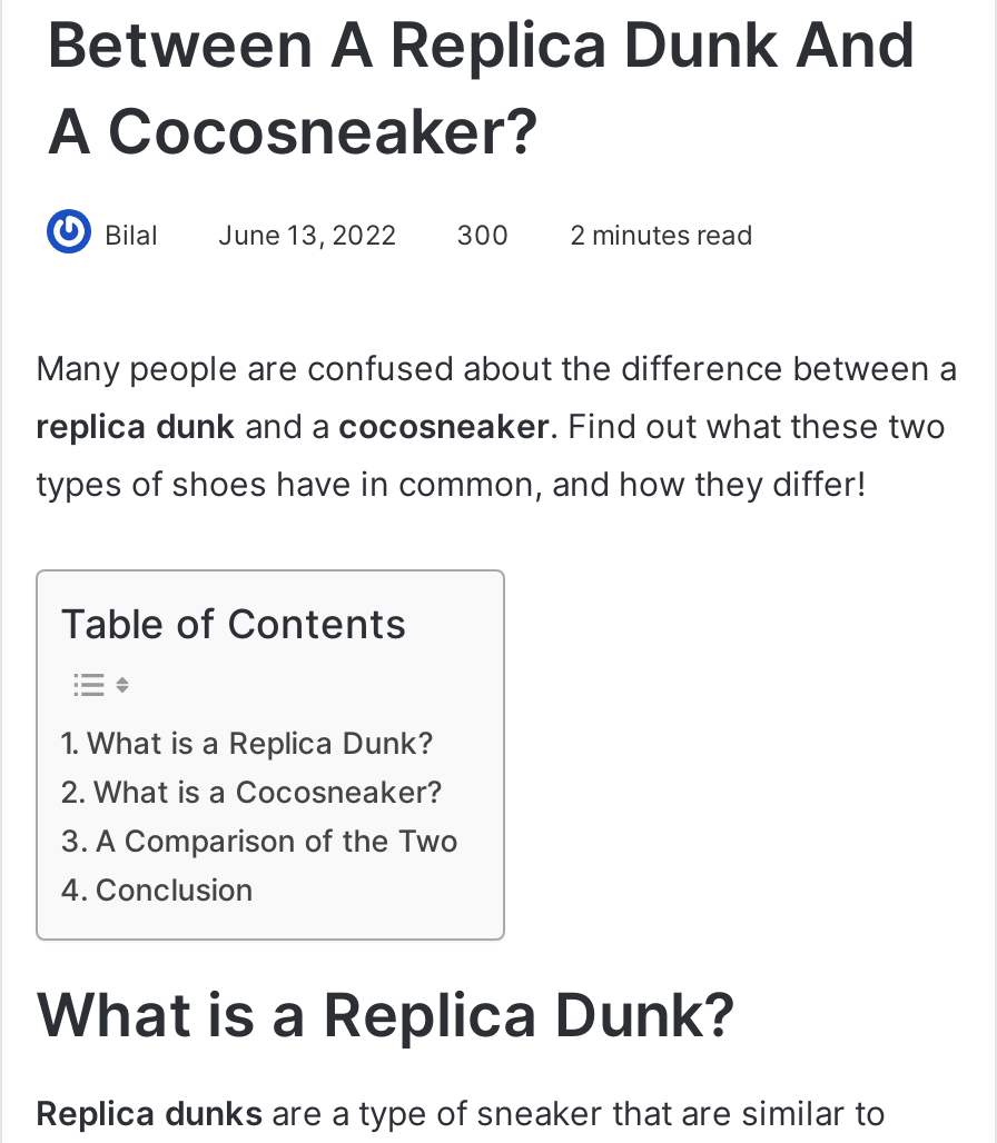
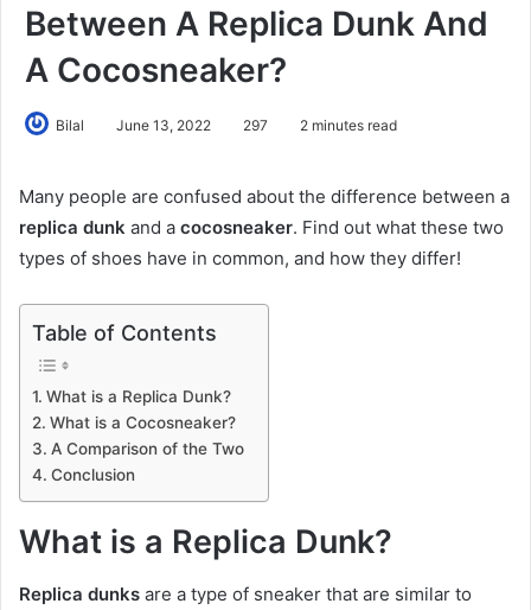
- Bilal June 13, 2022 300 2 minutes read
+ Bilal June 13, 2022 297 2 minutes read
